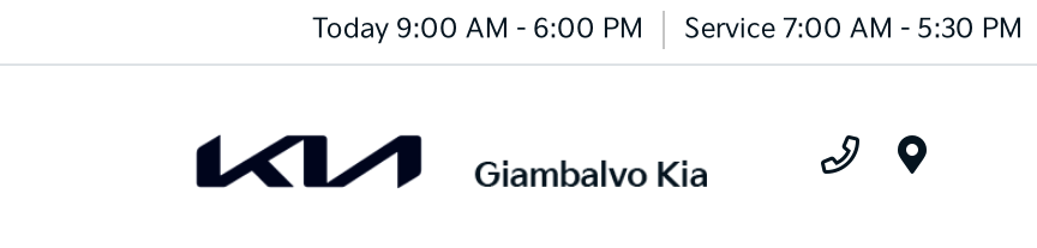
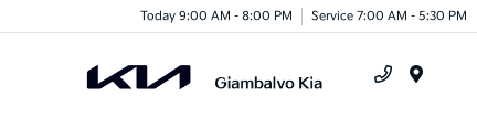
- Today 9:00 AM - 6:00 PM Service 7:00 AM - 5:30 PM
+ Today 9:00 AM - 8:00 PM Service 7:00 AM - 5:30 PM
